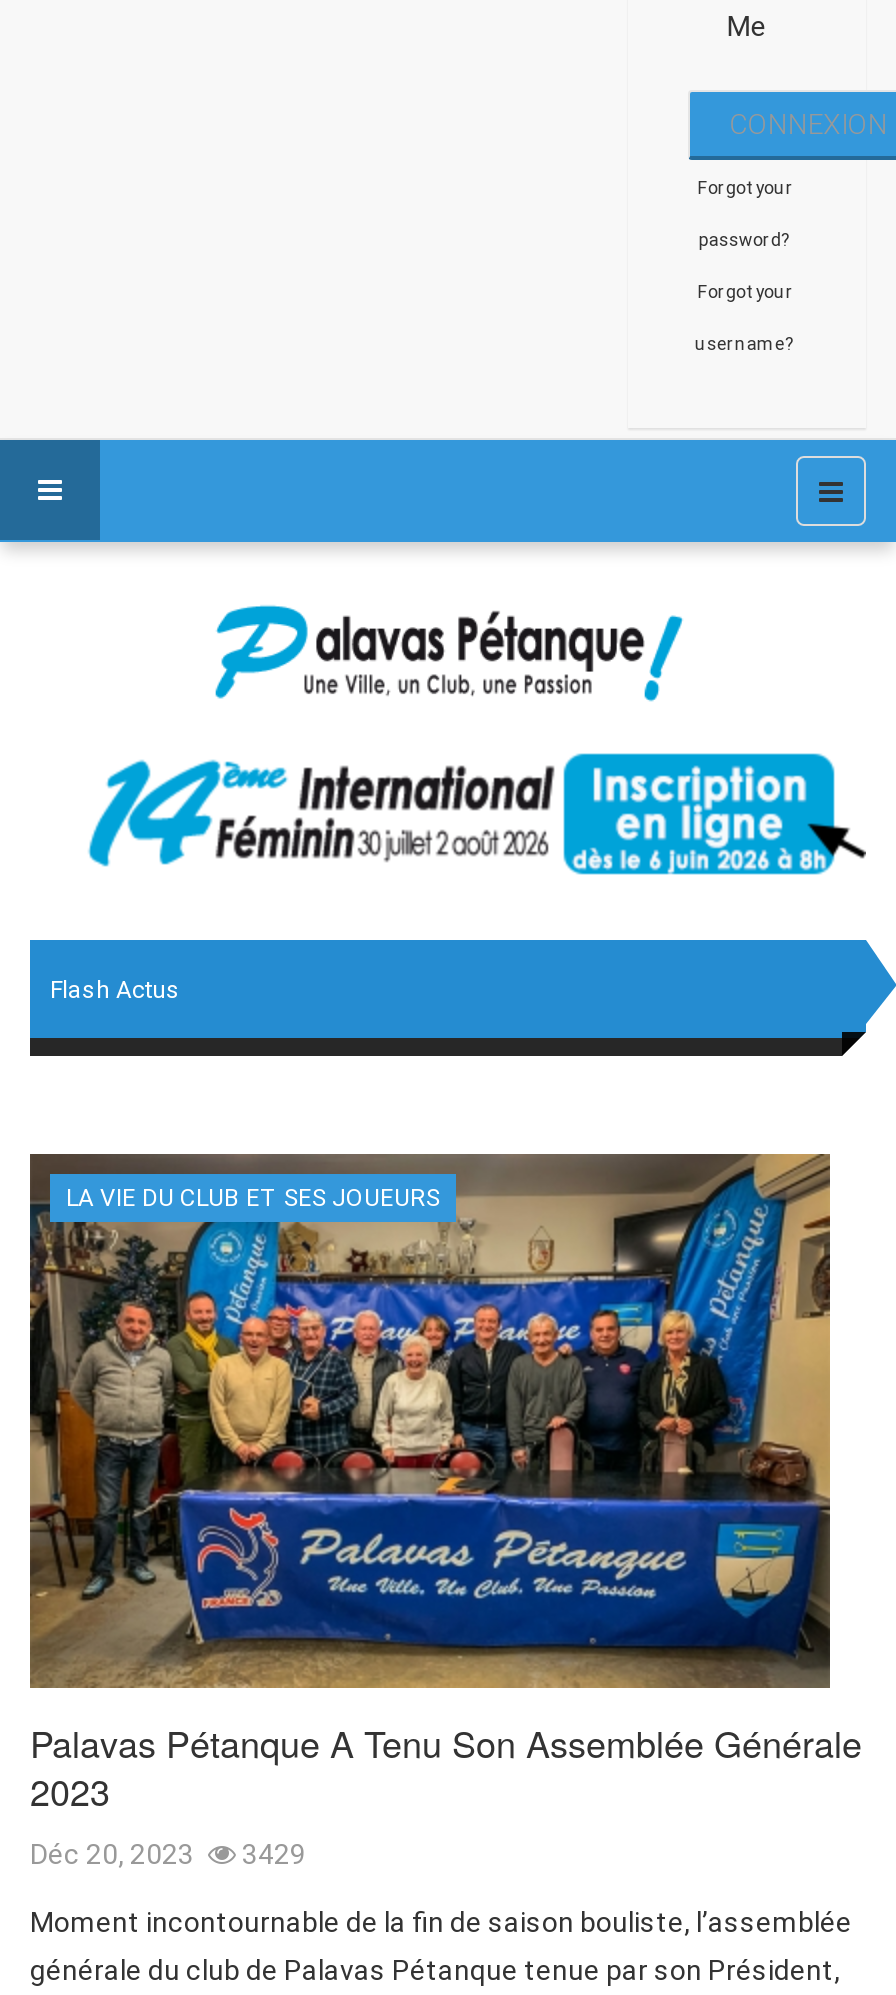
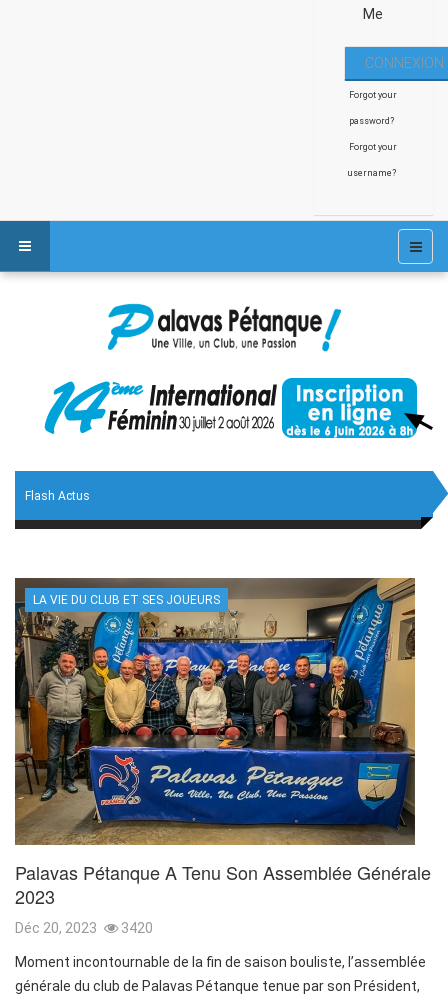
- Déc 20, 2023 3429
+ Déc 20, 2023 3420
